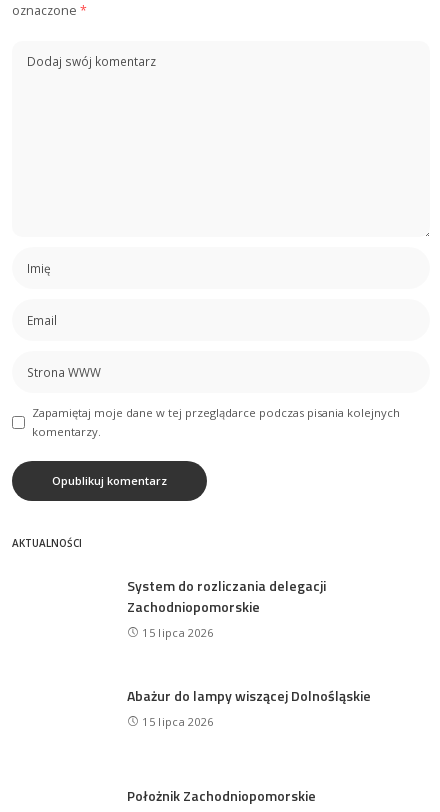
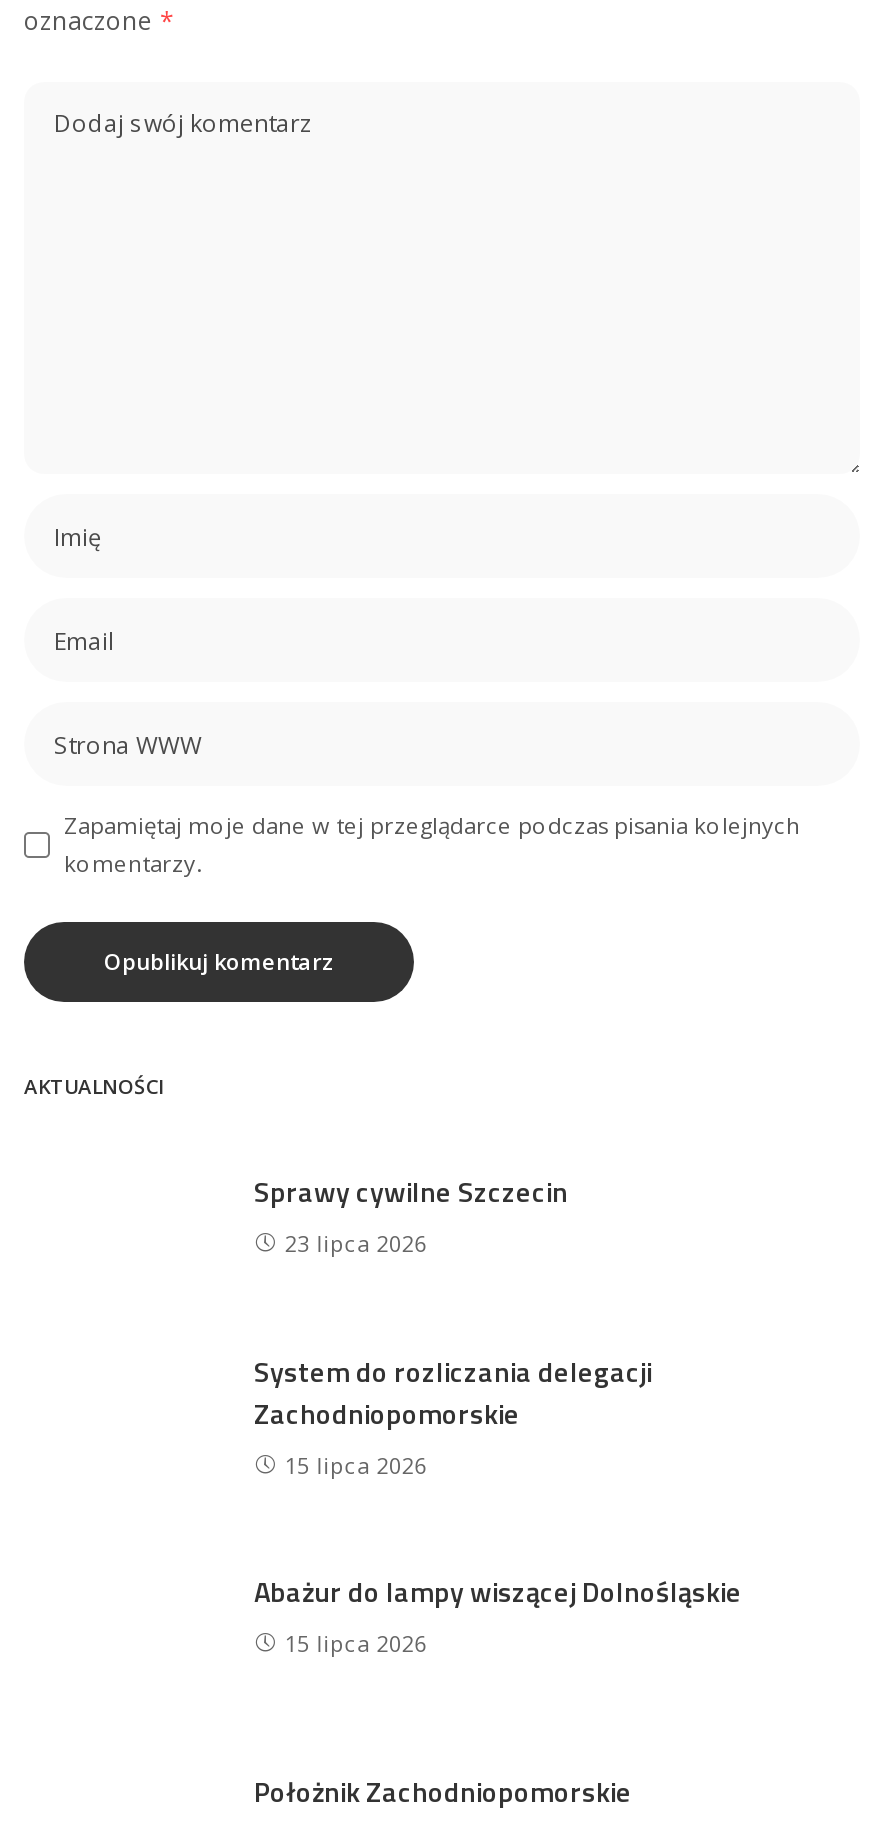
+ Sprawy cywilne Szczecin
+ 23 lipca 2026
